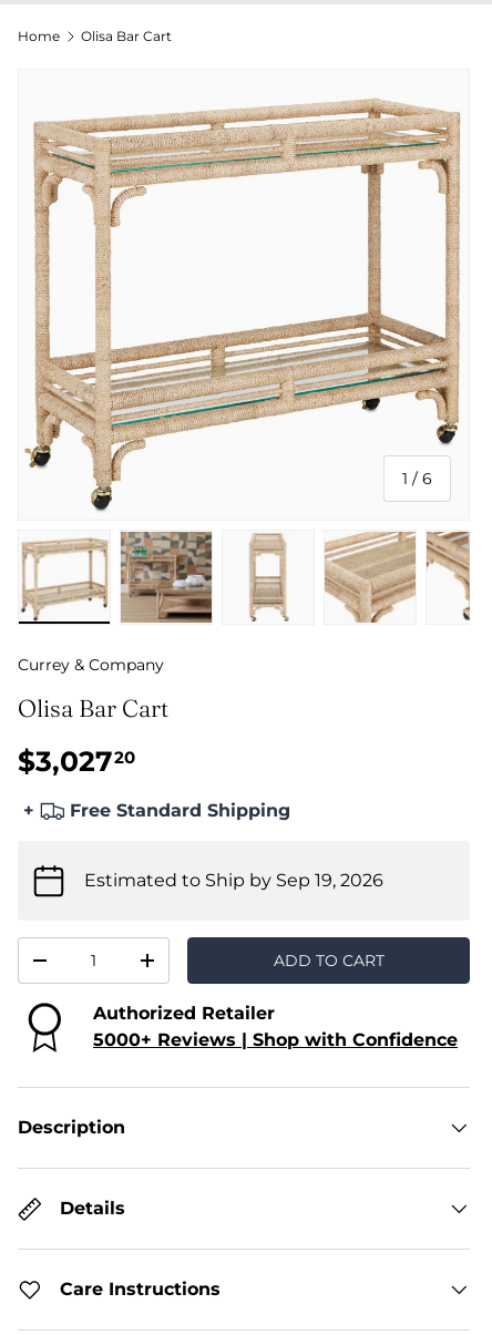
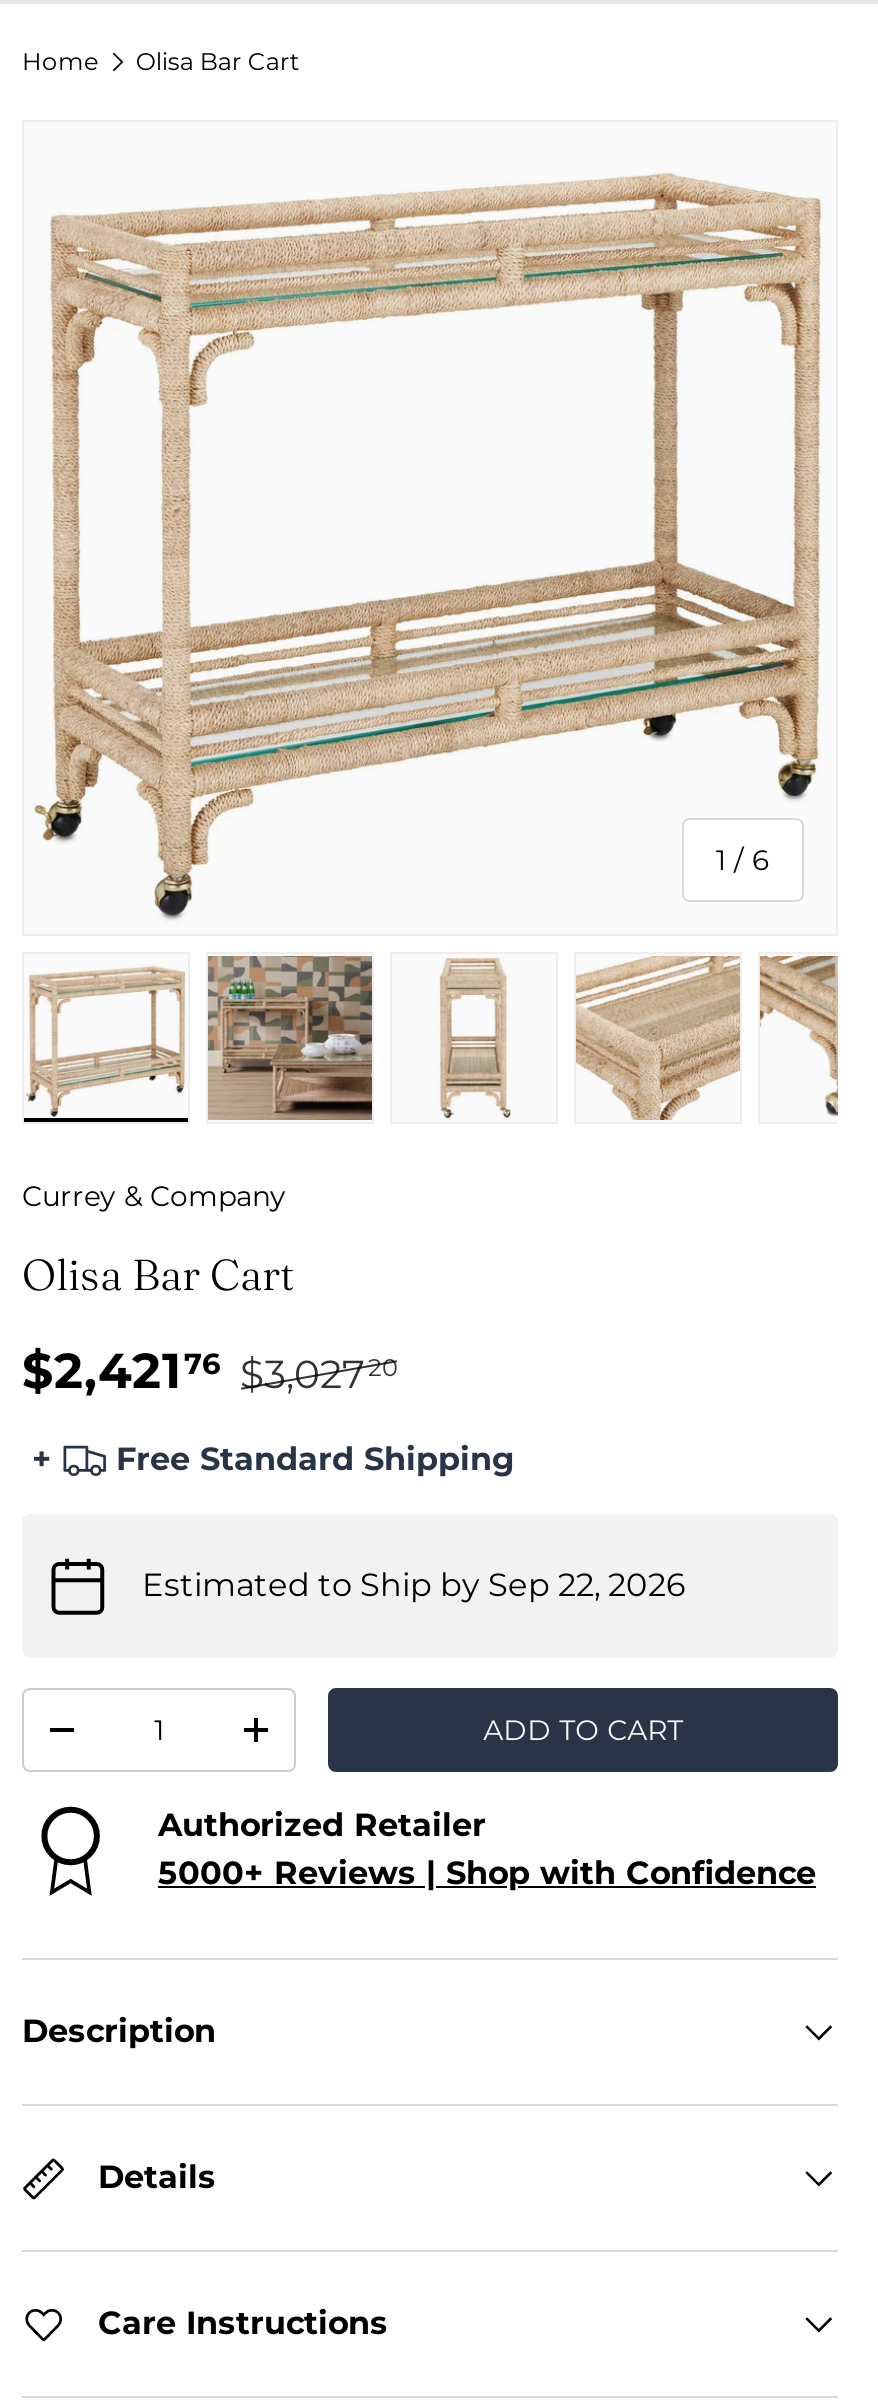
- $3,02720
+ $2,42176 $3,02720

- Estimated to Ship by Sep 19, 2026
+ Estimated to Ship by Sep 22, 2026
